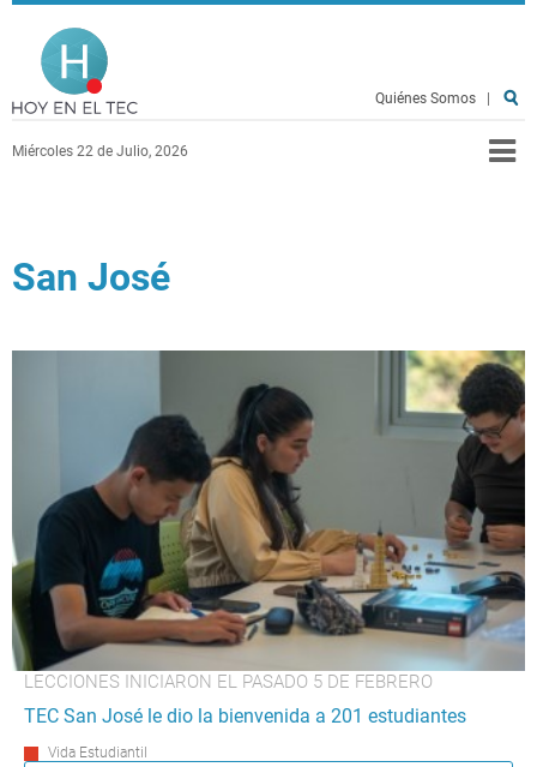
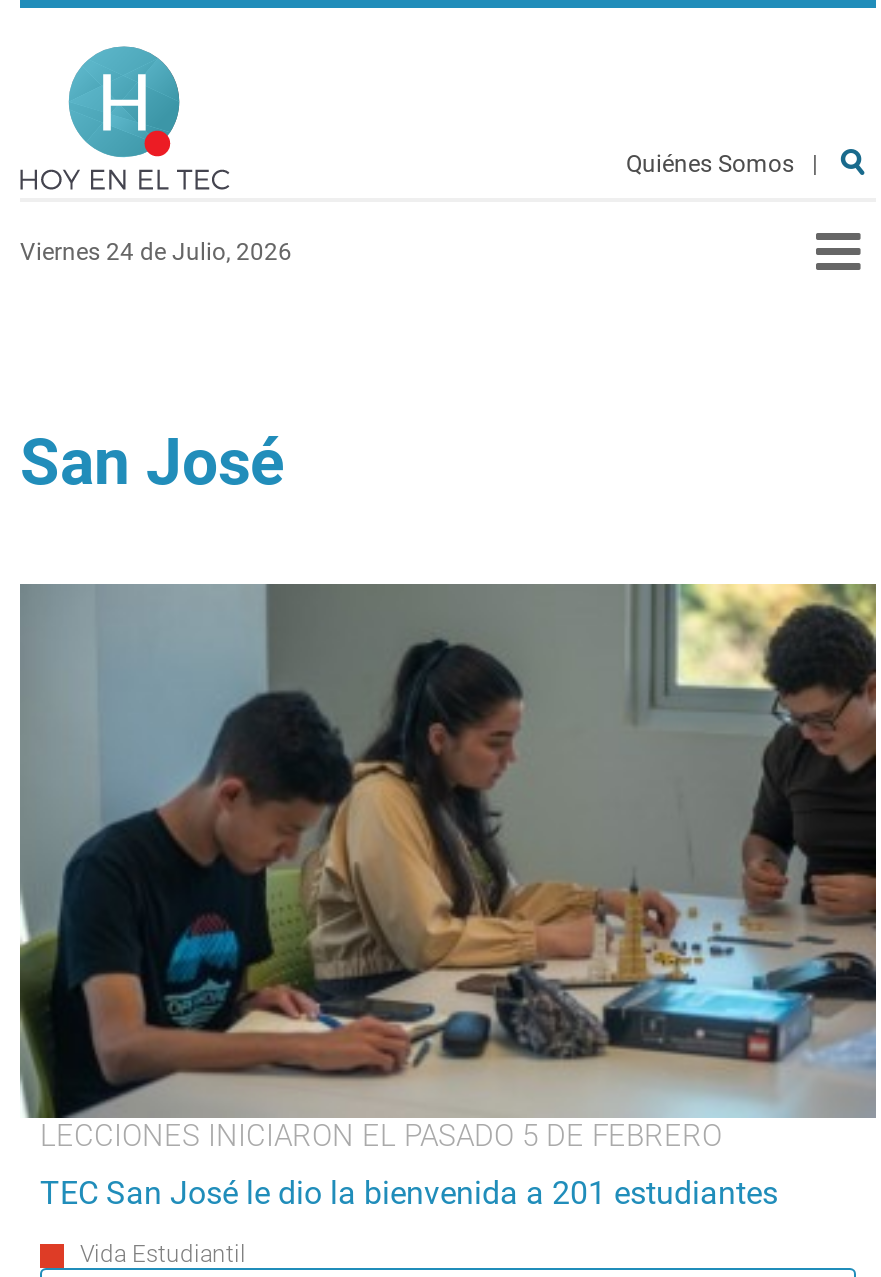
- Miércoles 22 de Julio, 2026
+ Viernes 24 de Julio, 2026
